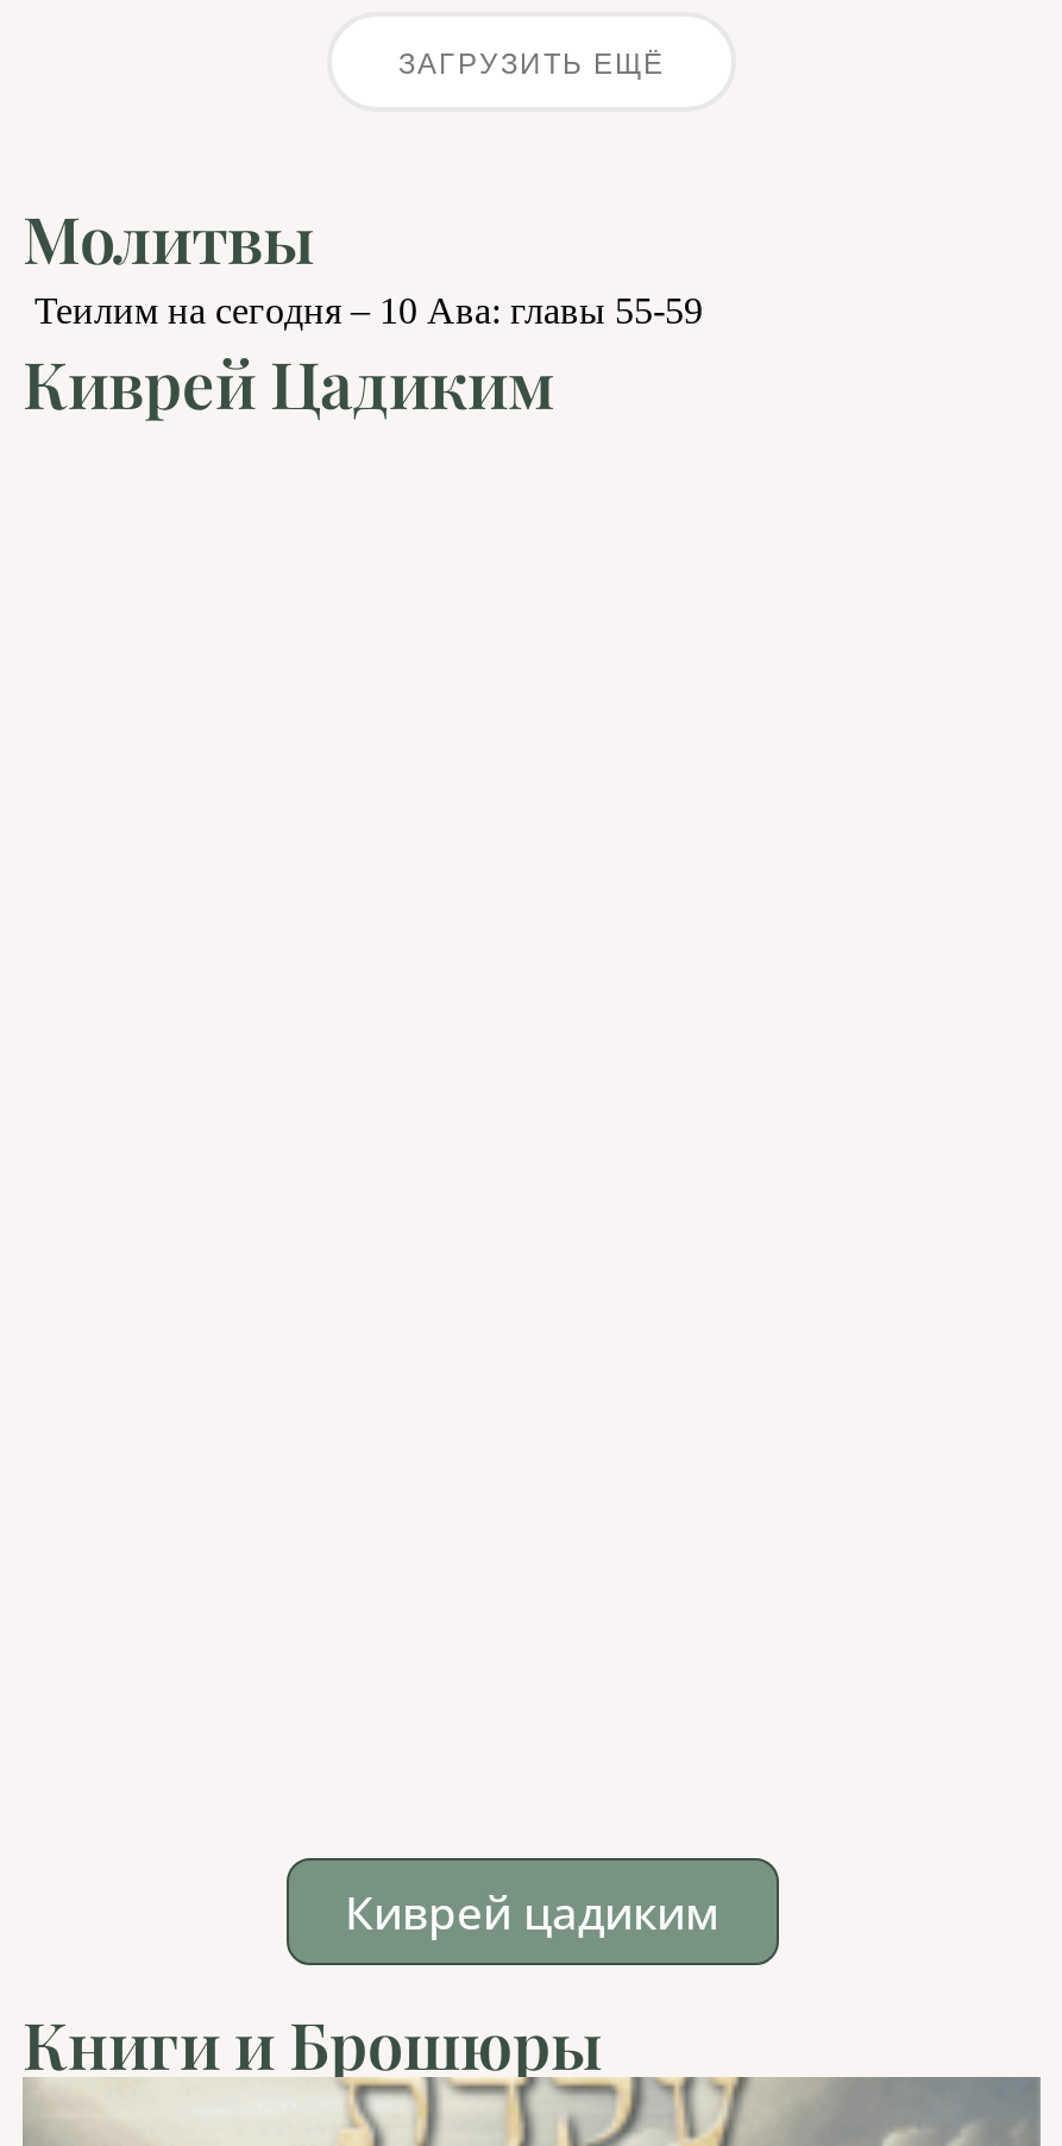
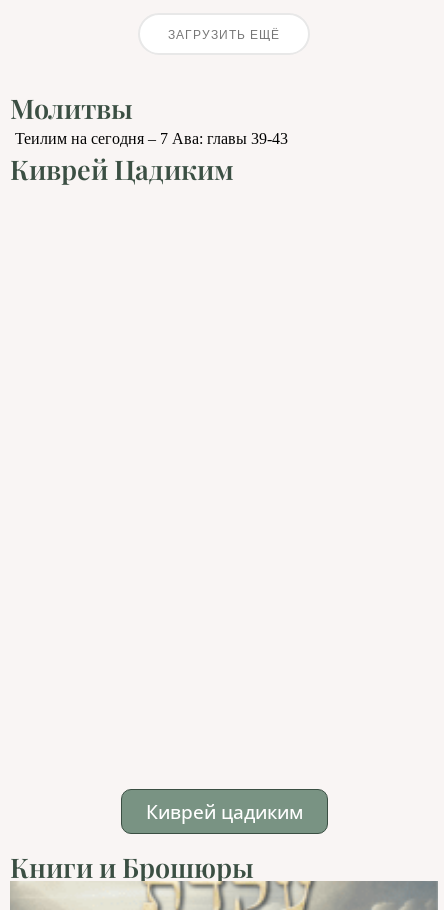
- Теилим на сегодня – 10 Ава: главы 55-59
+ Теилим на сегодня – 7 Ава: главы 39-43
